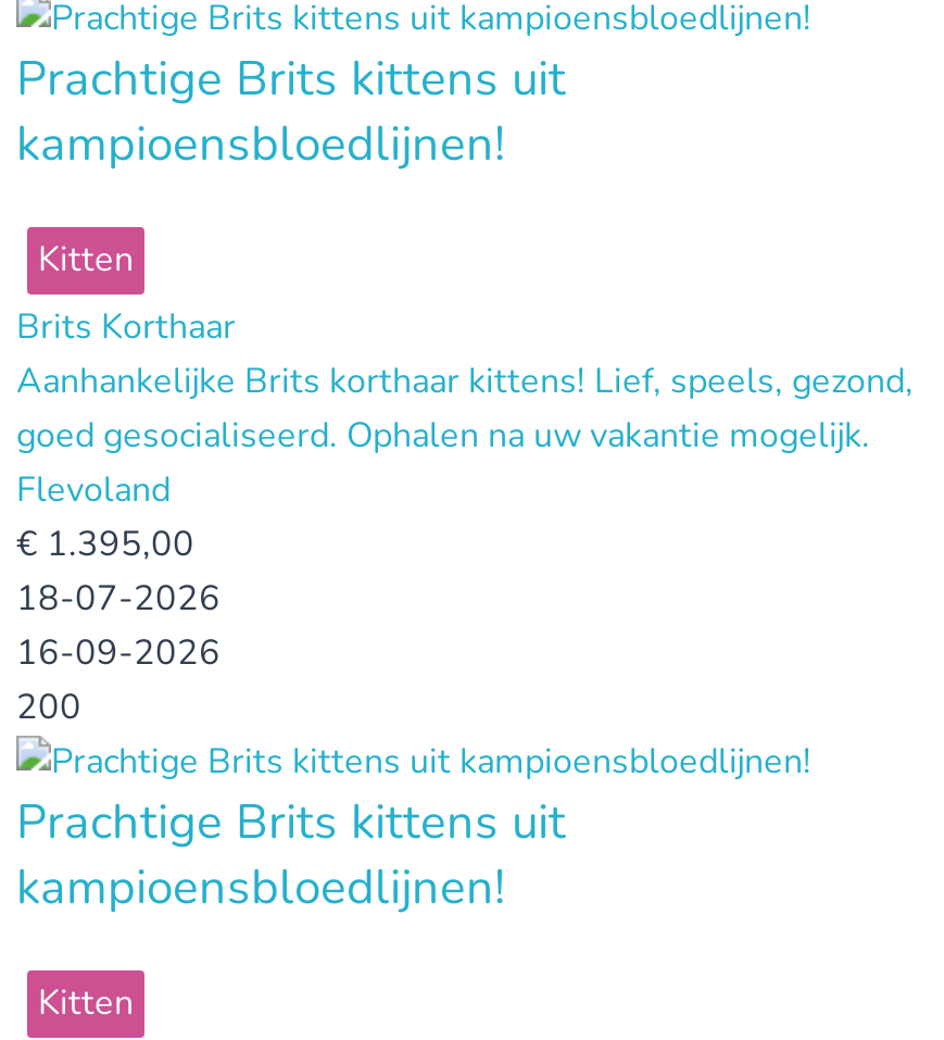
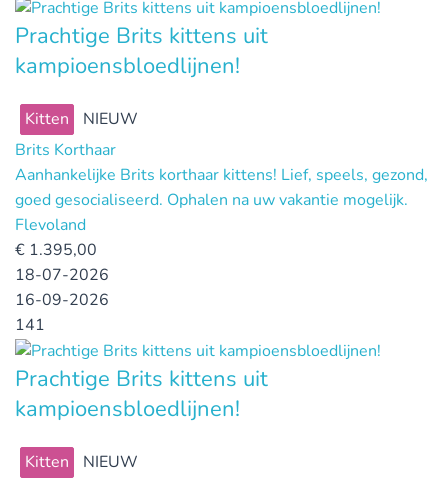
+ NIEUW

- 200
+ 141

+ NIEUW
